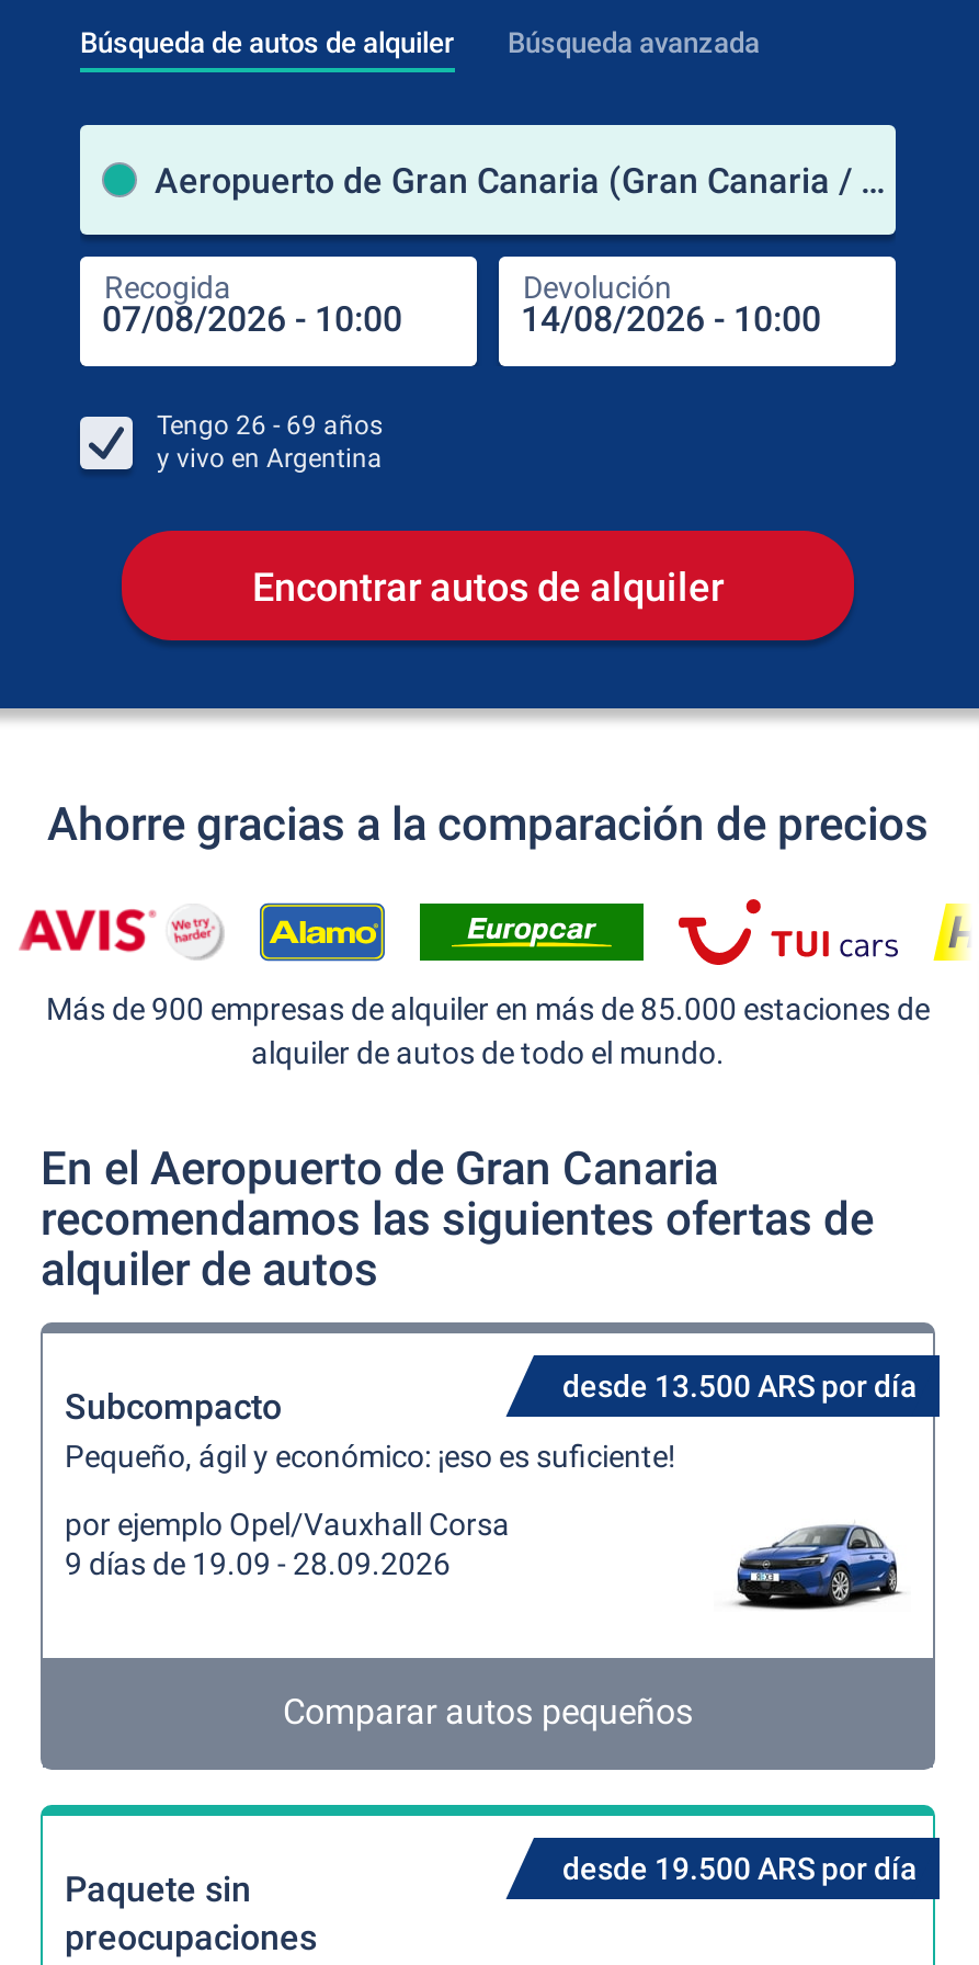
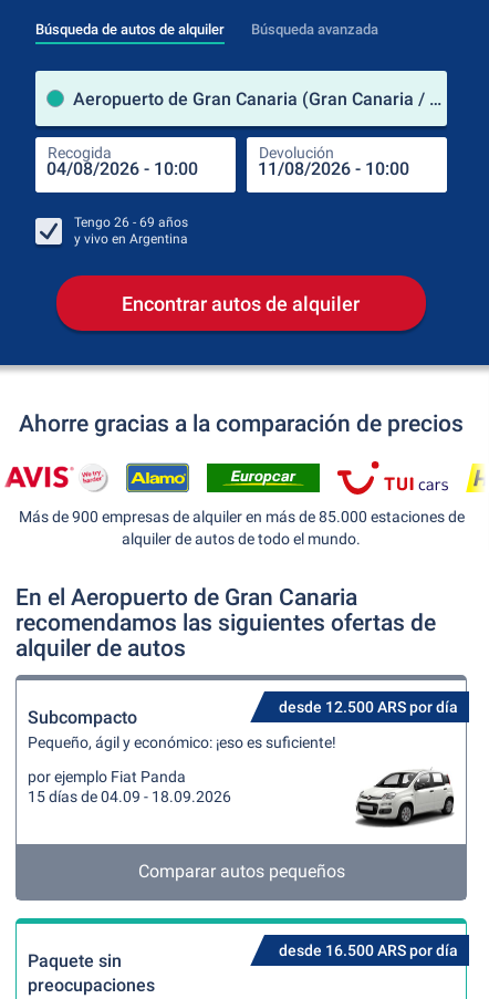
- desde 13.500 ARS por día
+ desde 12.500 ARS por día

- por ejemplo Opel/Vauxhall Corsa
+ por ejemplo Fiat Panda

- [image]
+ [image]

- 9 días de 19.09 - 28.09.2026
+ 15 días de 04.09 - 18.09.2026

- desde 19.500 ARS por día
+ desde 16.500 ARS por día
